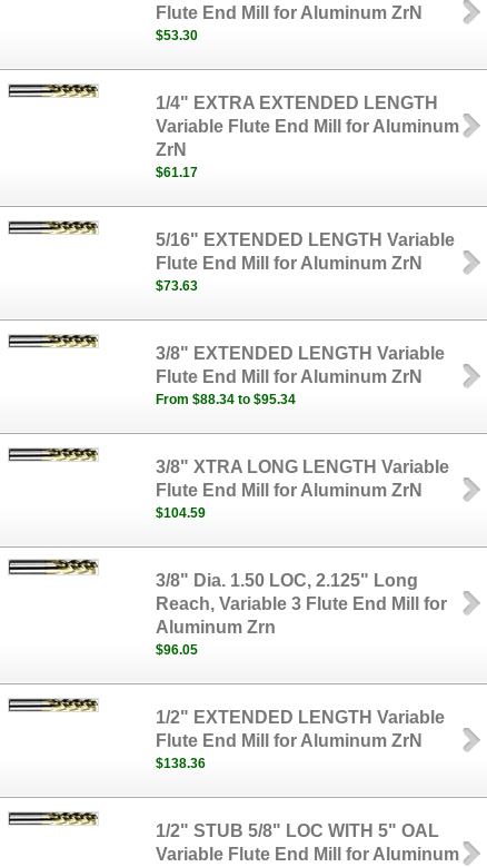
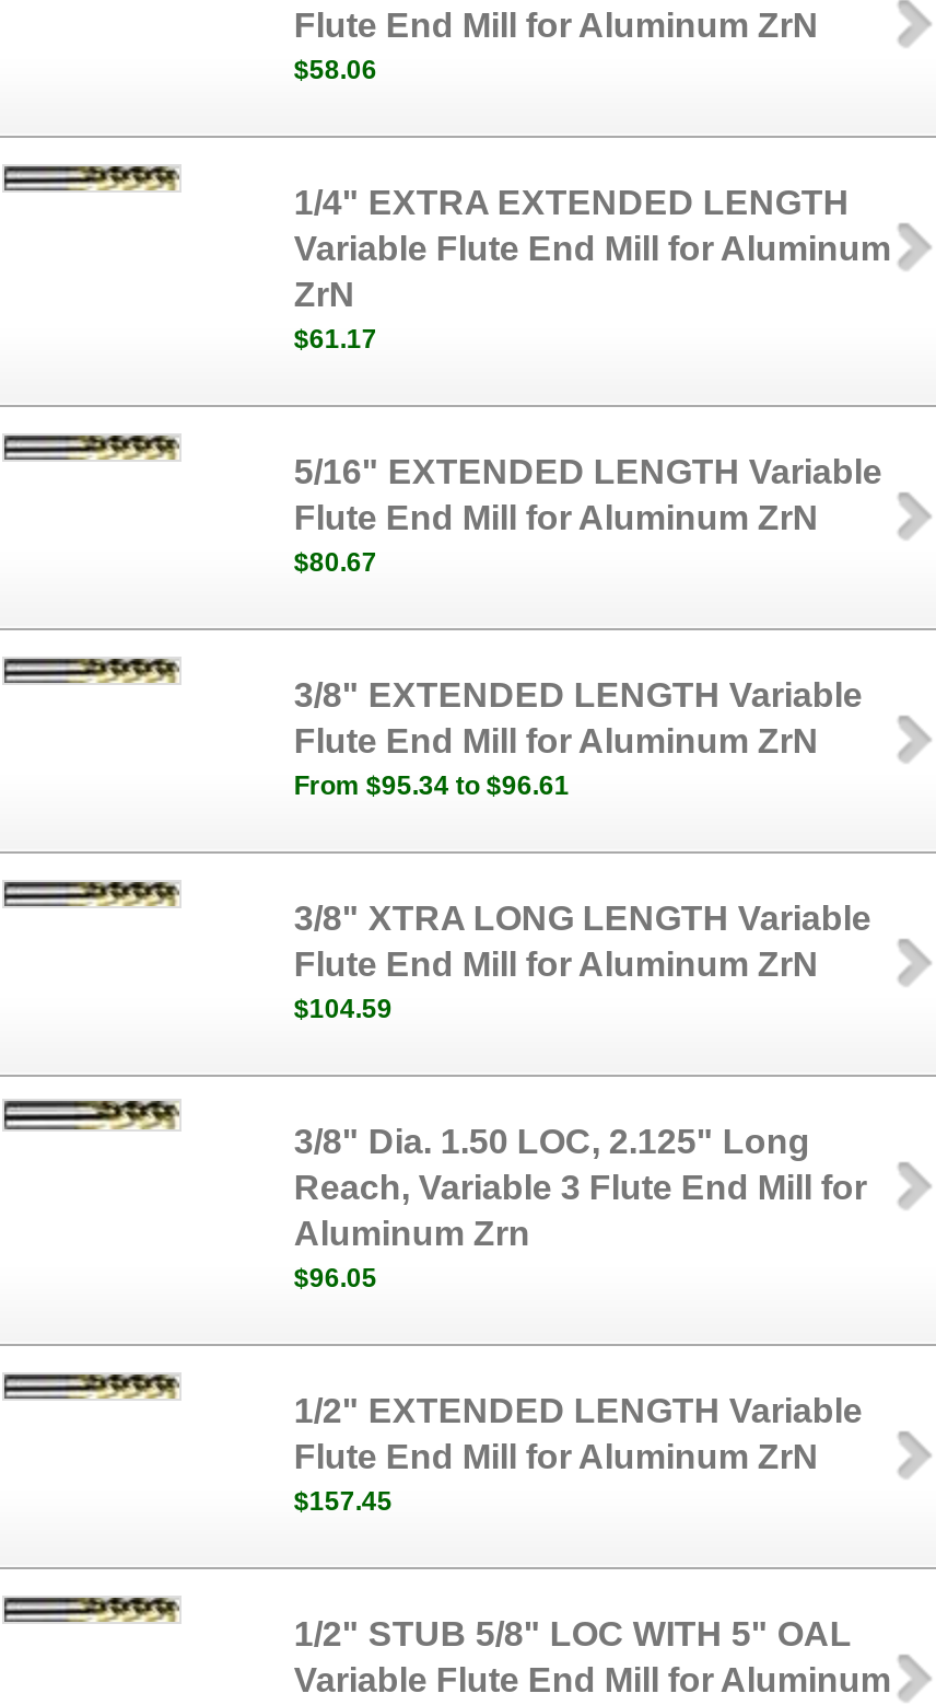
- $53.30
+ $58.06

- $73.63
+ $80.67

- From $88.34 to $95.34
+ From $95.34 to $96.61

- $138.36
+ $157.45
